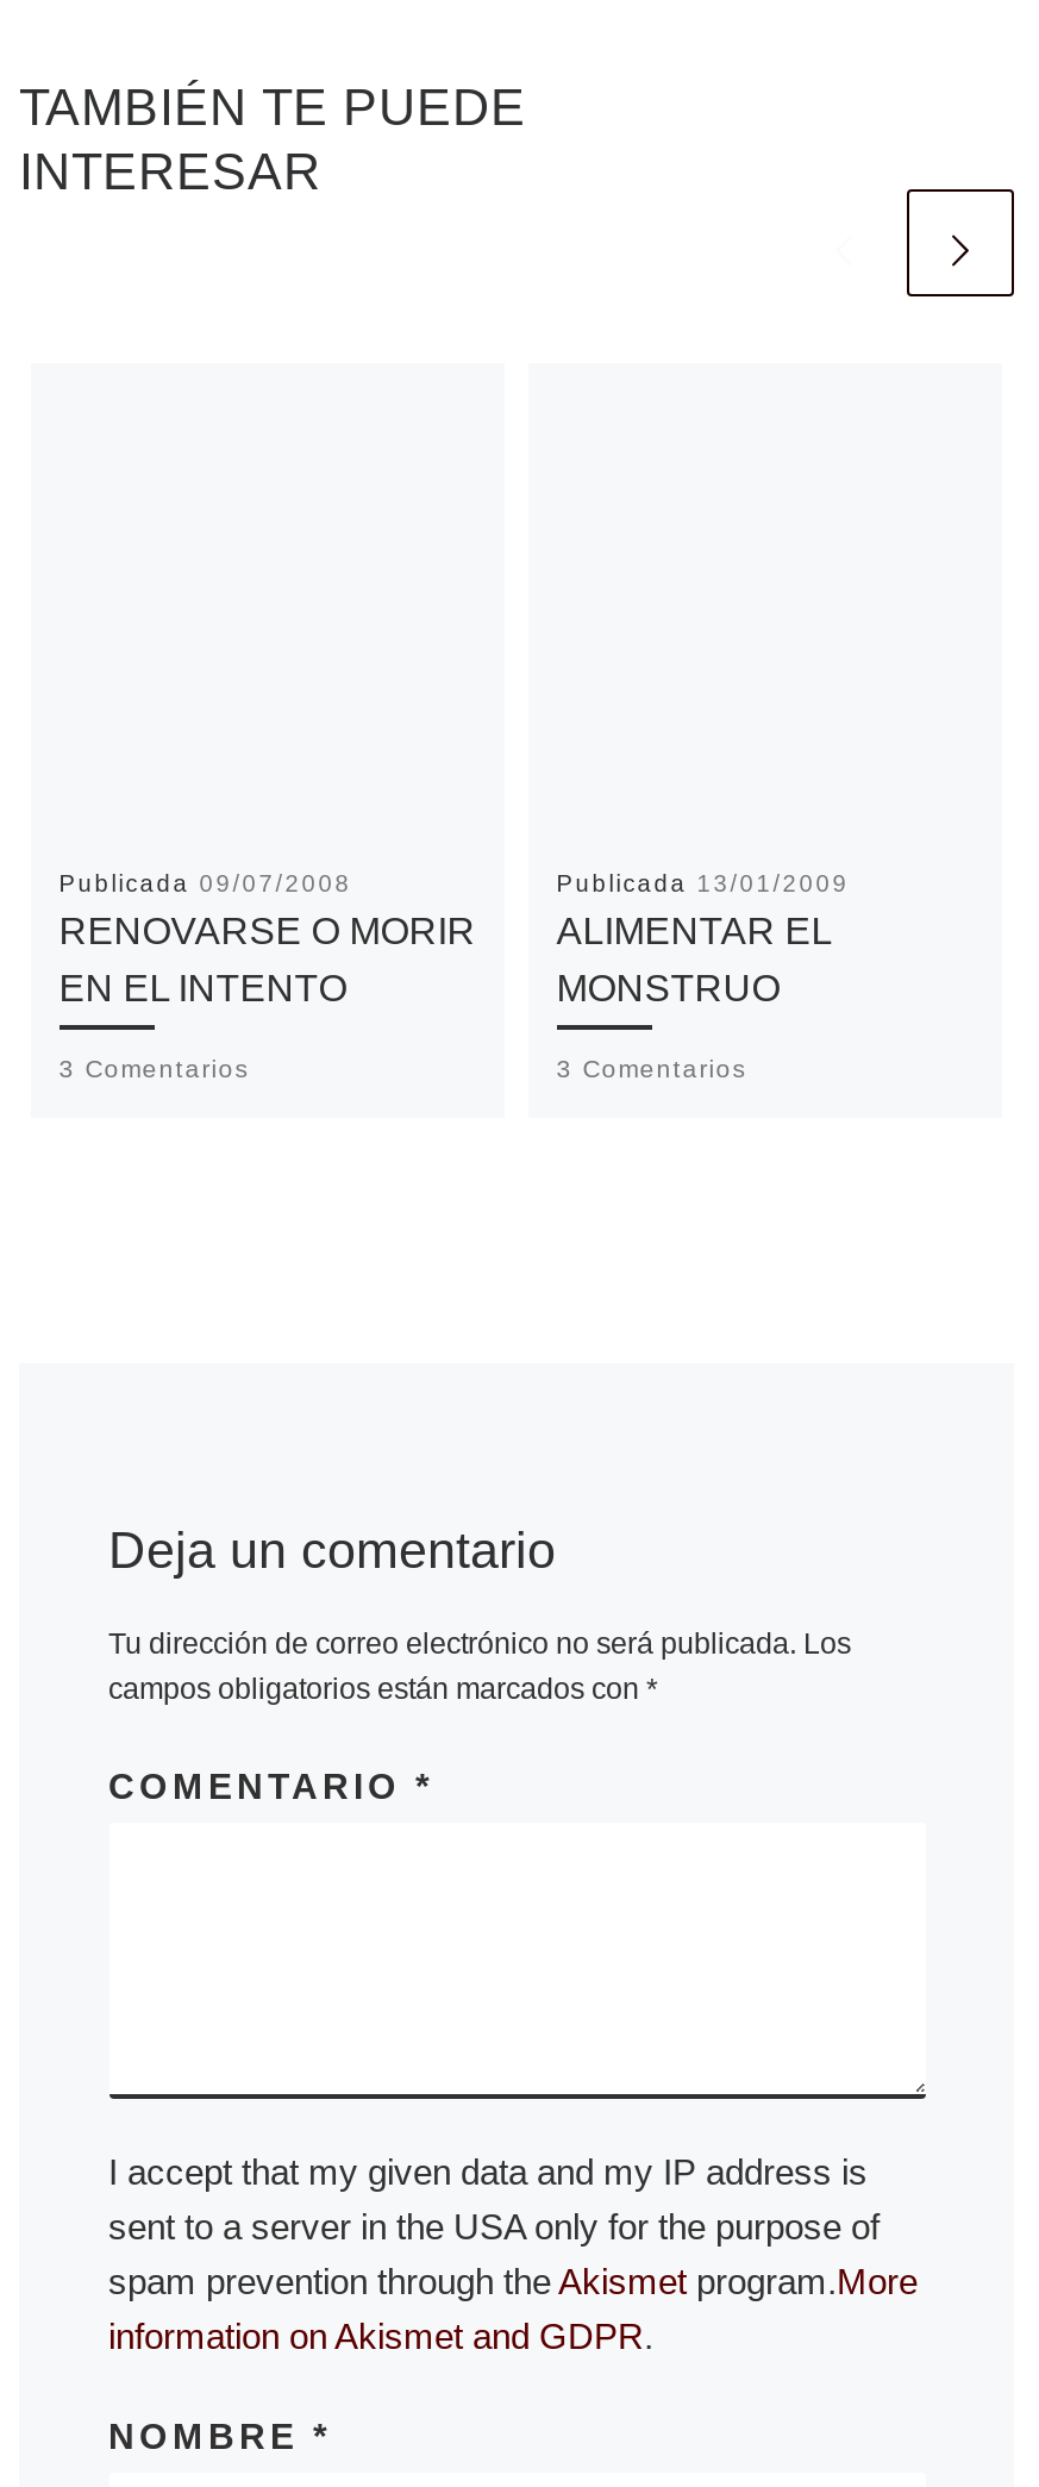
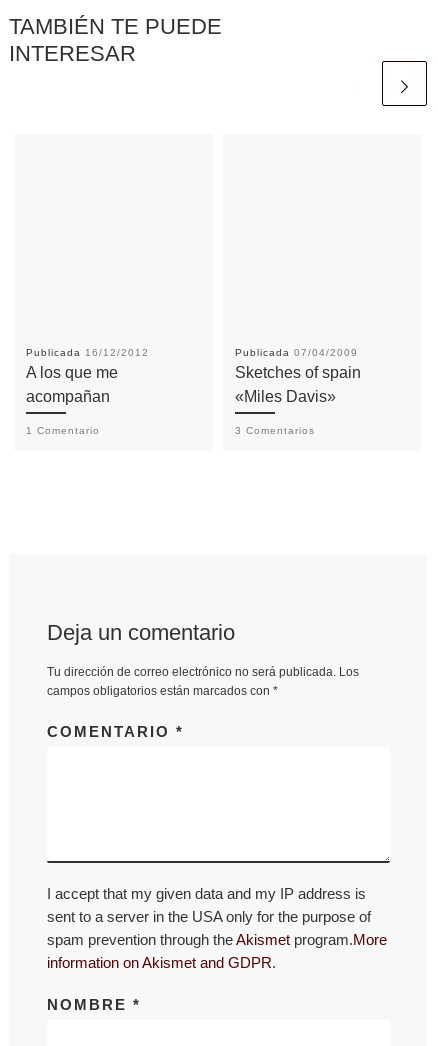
- Publicada 09/07/2008
- RENOVARSE O MORIR
- EN EL INTENTO
+ Publicada 16/12/2012
+ A los que me
+ acompañan

- Publicada 13/01/2009
- ALIMENTAR EL
- MONSTRUO
+ Publicada 07/04/2009
+ Sketches of spain
+ «Miles Davis»

- 3 Comentarios
+ 1 Comentario
